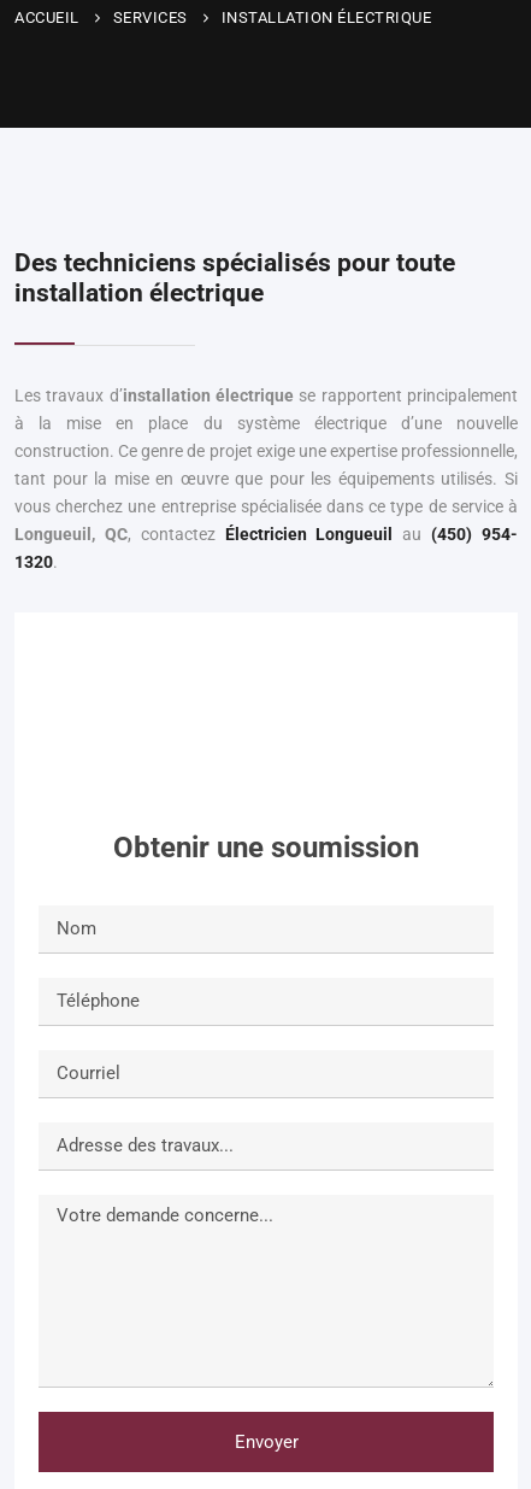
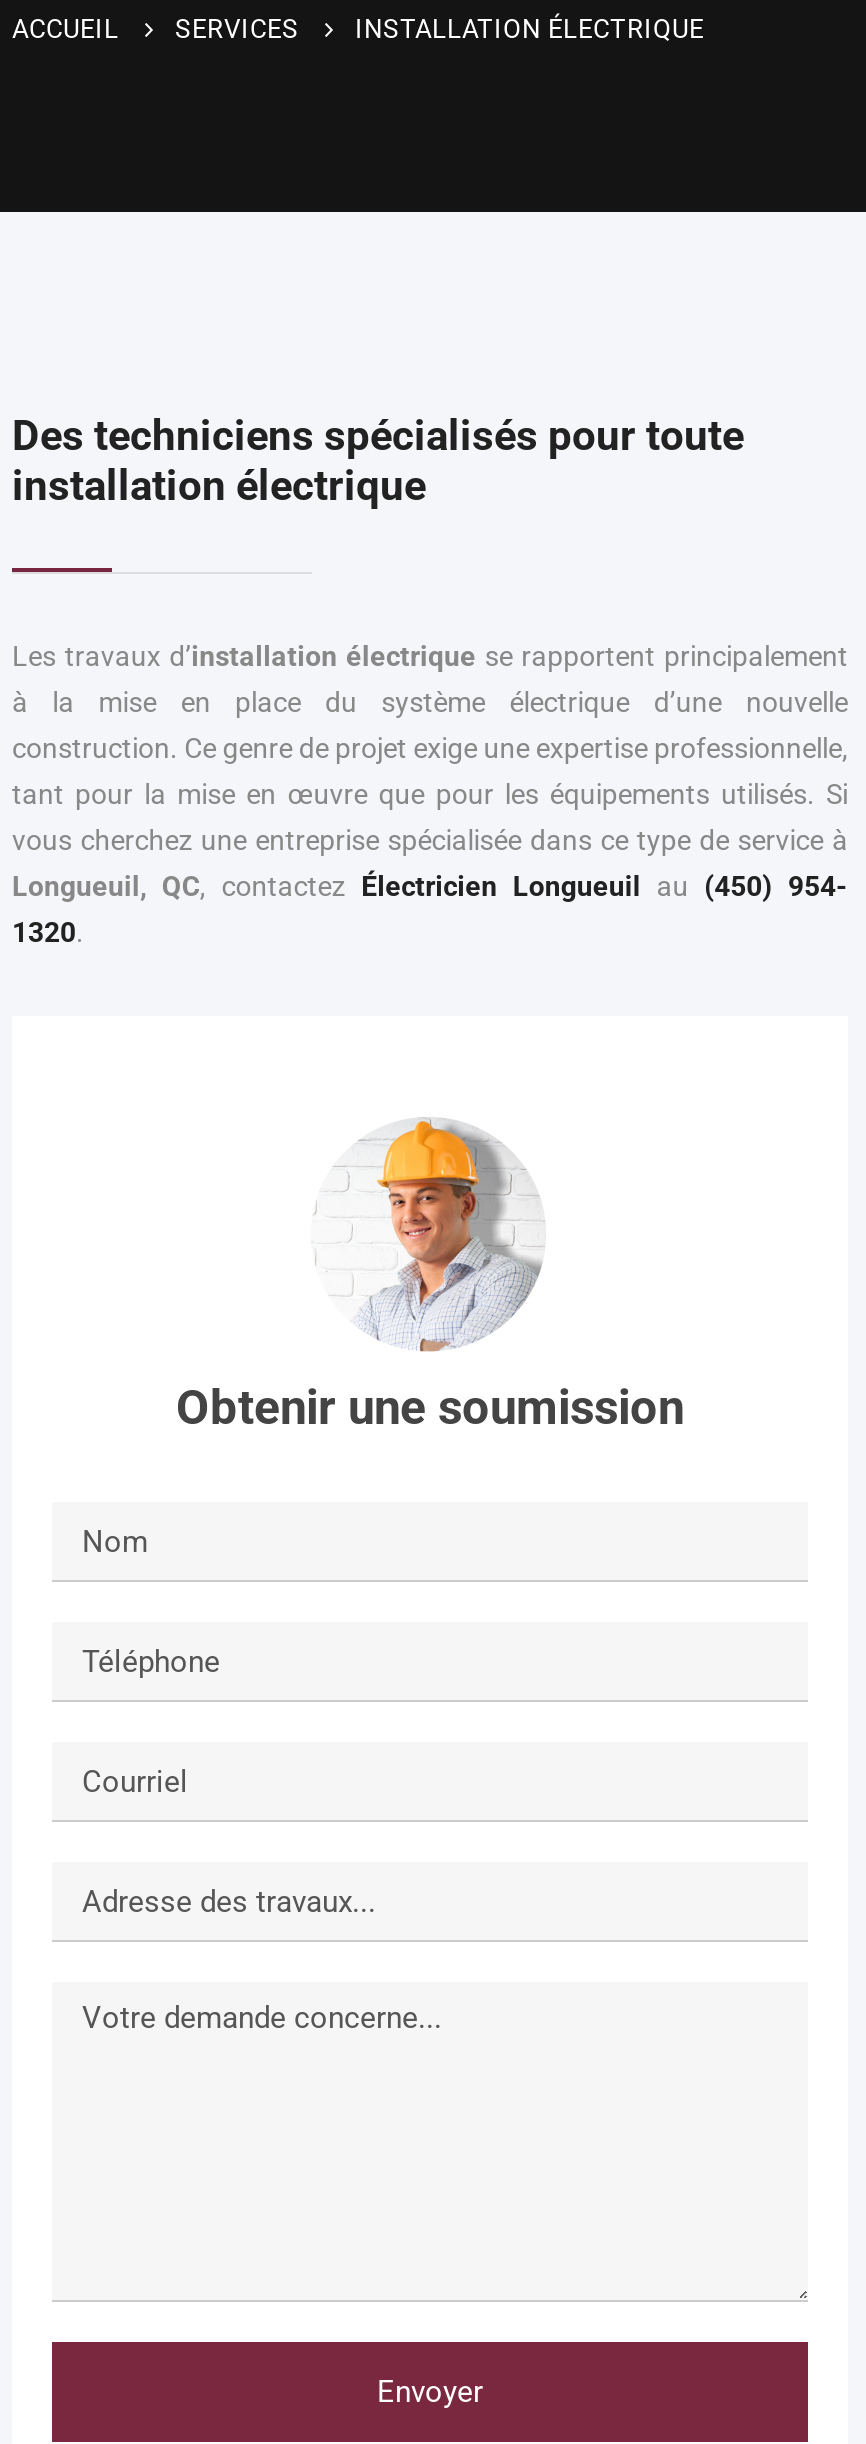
+ [image]
